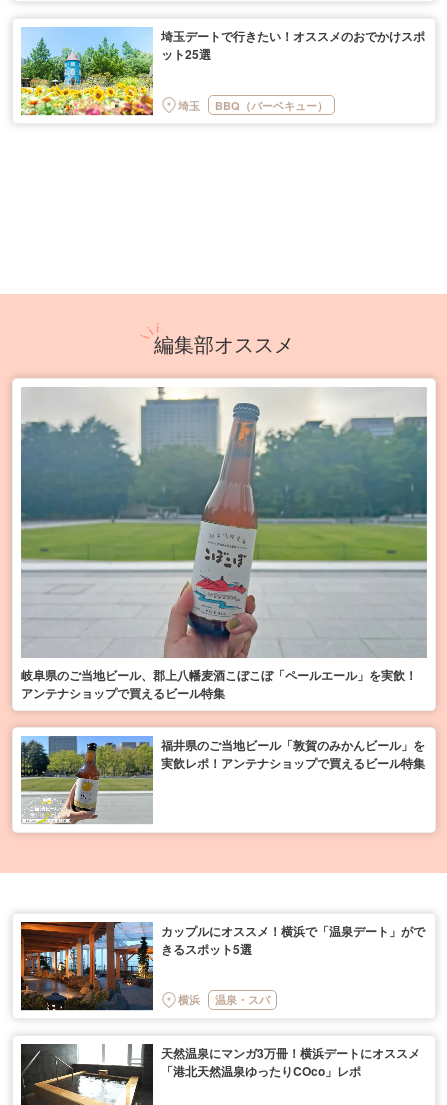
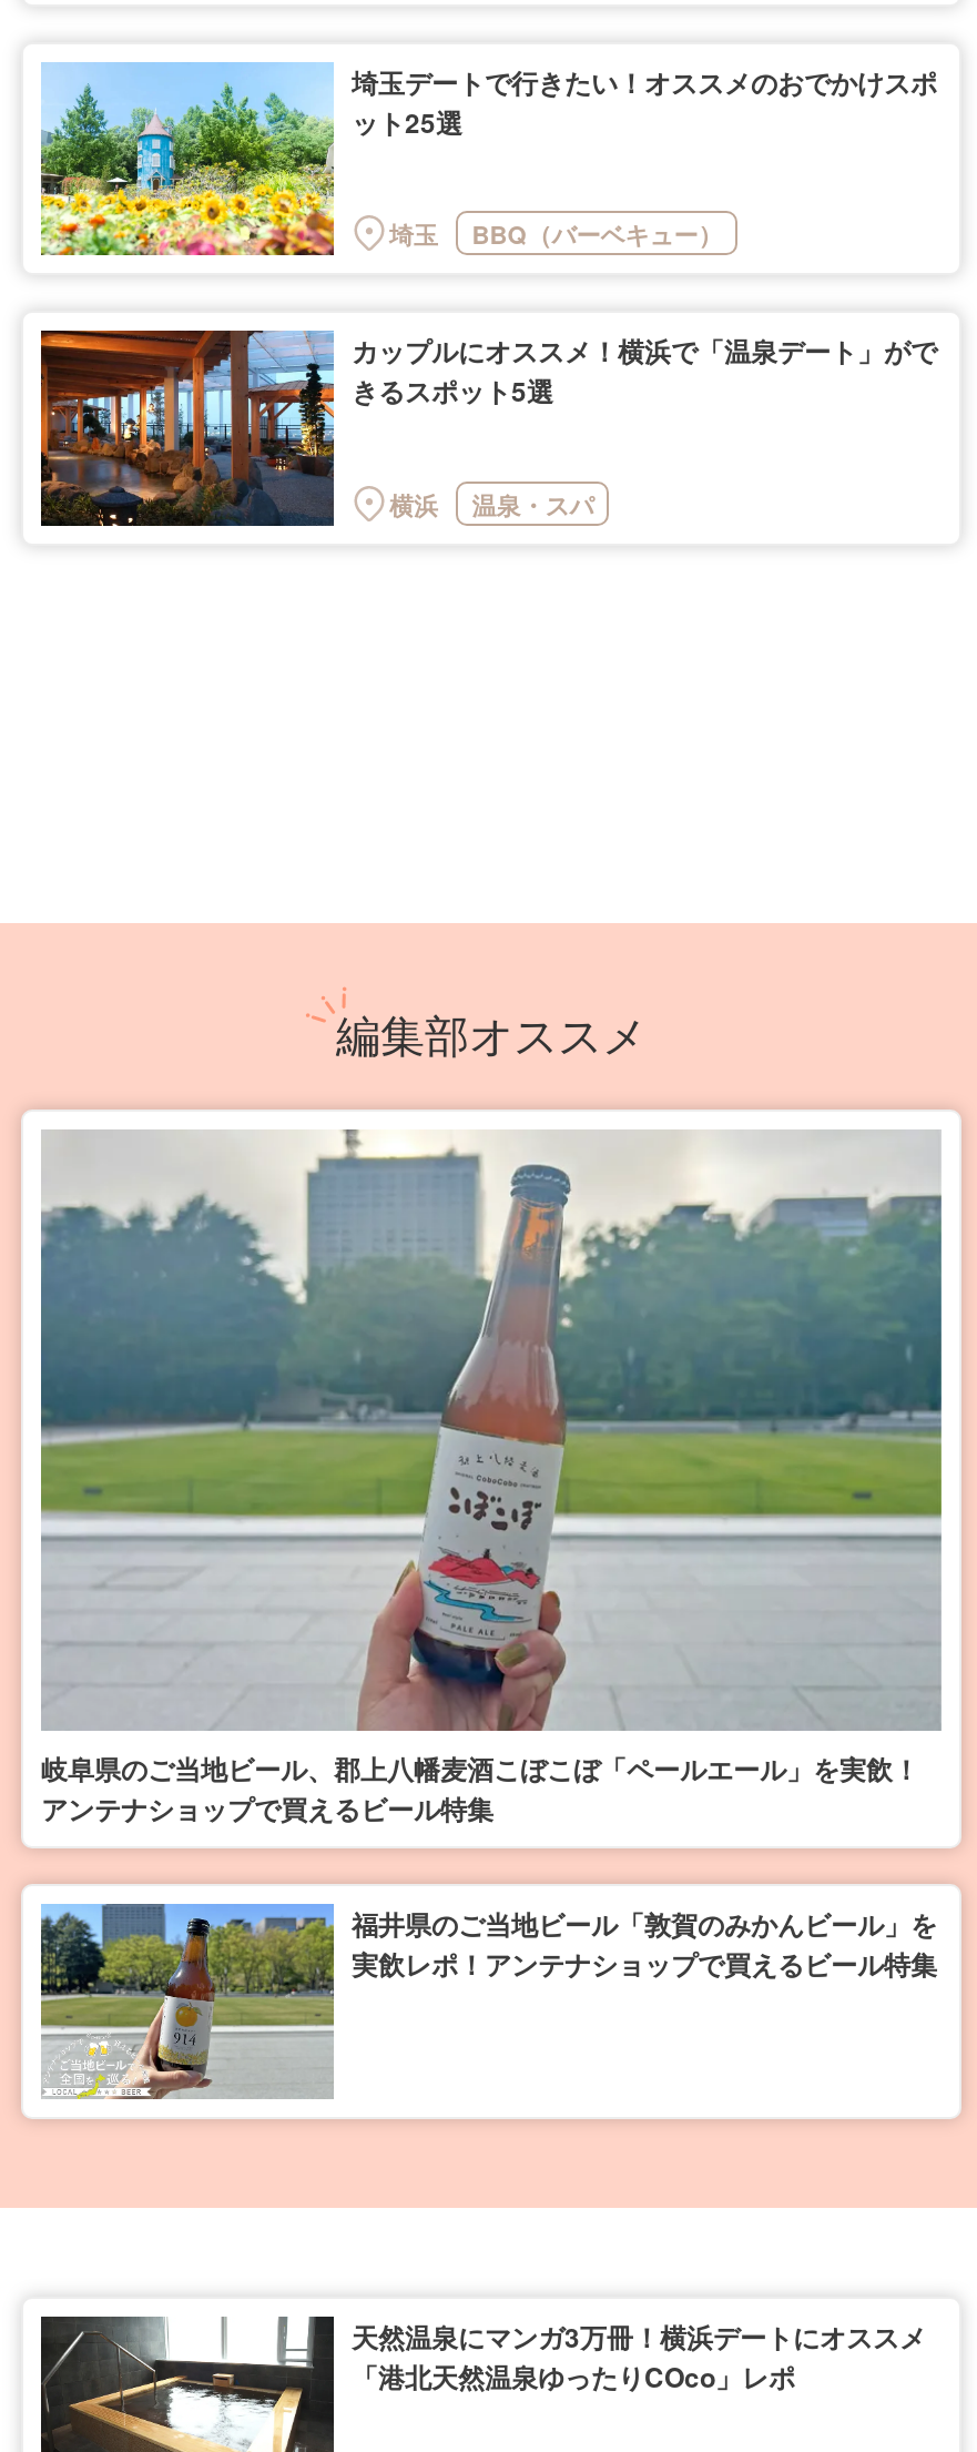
moved down: [image] | 編集部オススメ | 岐阜県のご当地ビール、郡上八幡麦酒こぼこぼ「ペールエール」を実飲！ | アンテナショップで買えるビール特集 | 福井県のご当地ビール「敦賀のみかんビール」を | 実飲レポ！アンテナショップで買えるビール特集

moved down: [image]

moved up: [image] | カップルにオススメ！横浜で「温泉デート」がで | きるスポット5選 | 横浜 | 温泉・スパ
